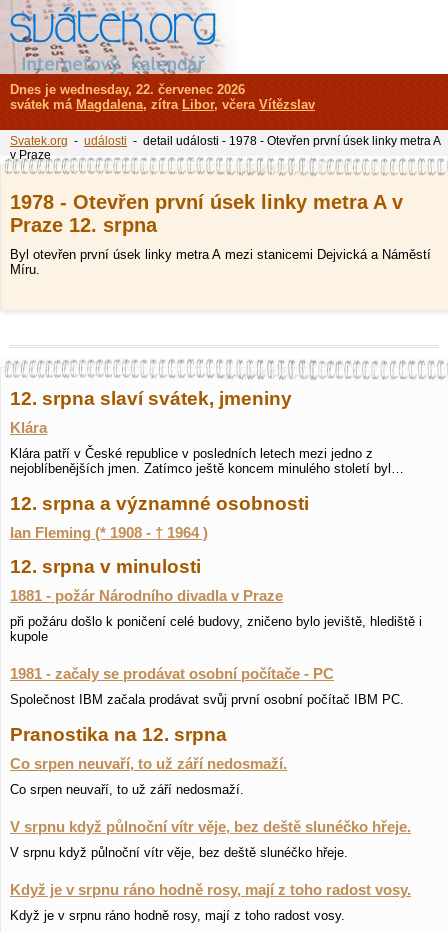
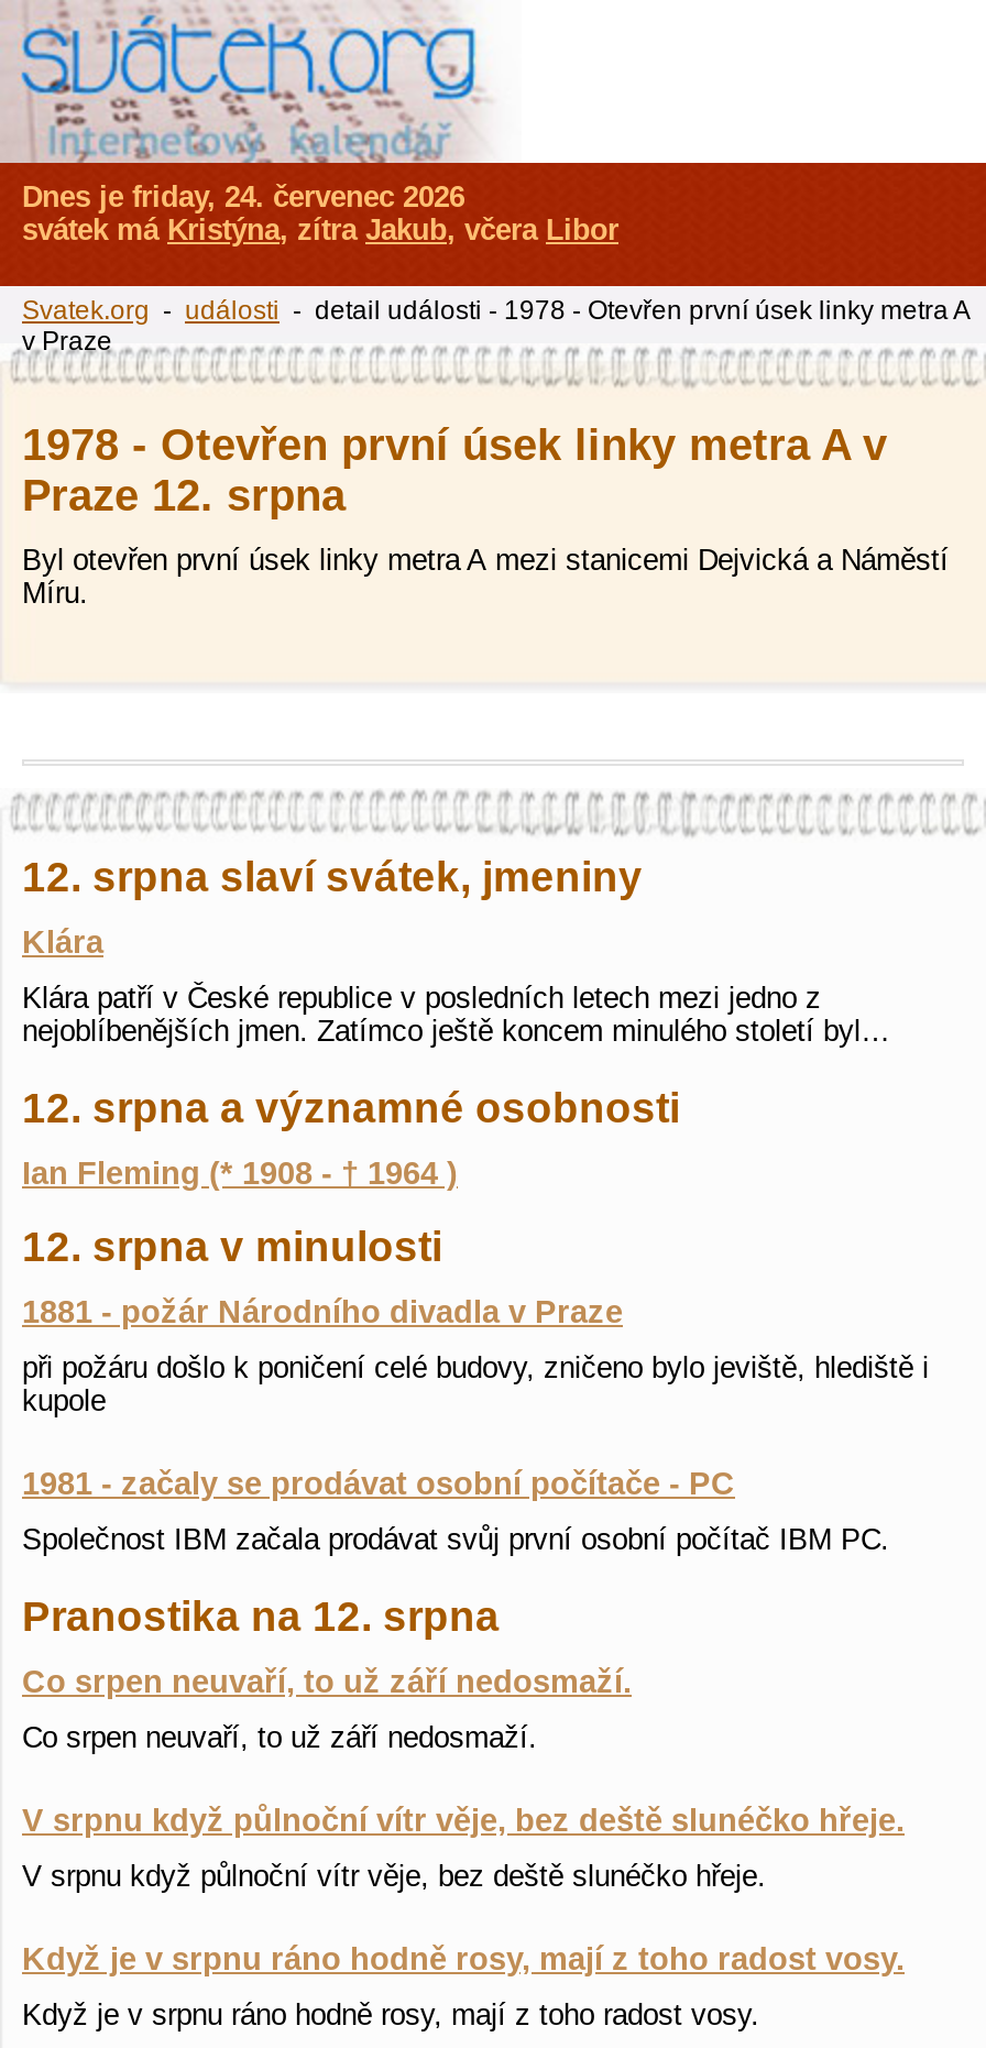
- Dnes je wednesday, 22. červenec 2026
+ Dnes je friday, 24. červenec 2026

- svátek má Magdalena, zítra Libor, včera Vítězslav
+ svátek má Kristýna, zítra Jakub, včera Libor
